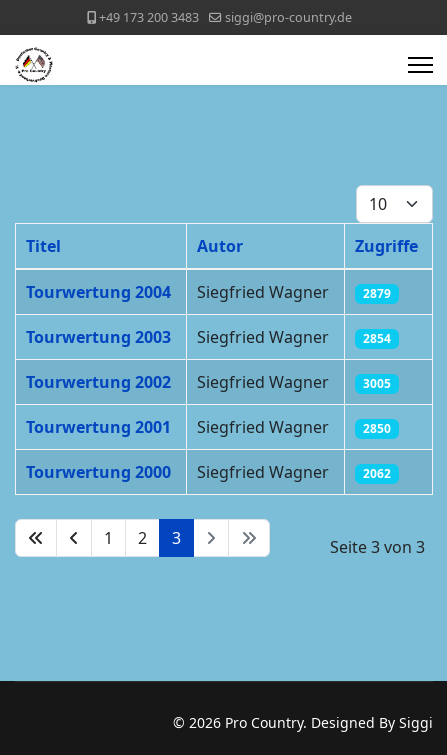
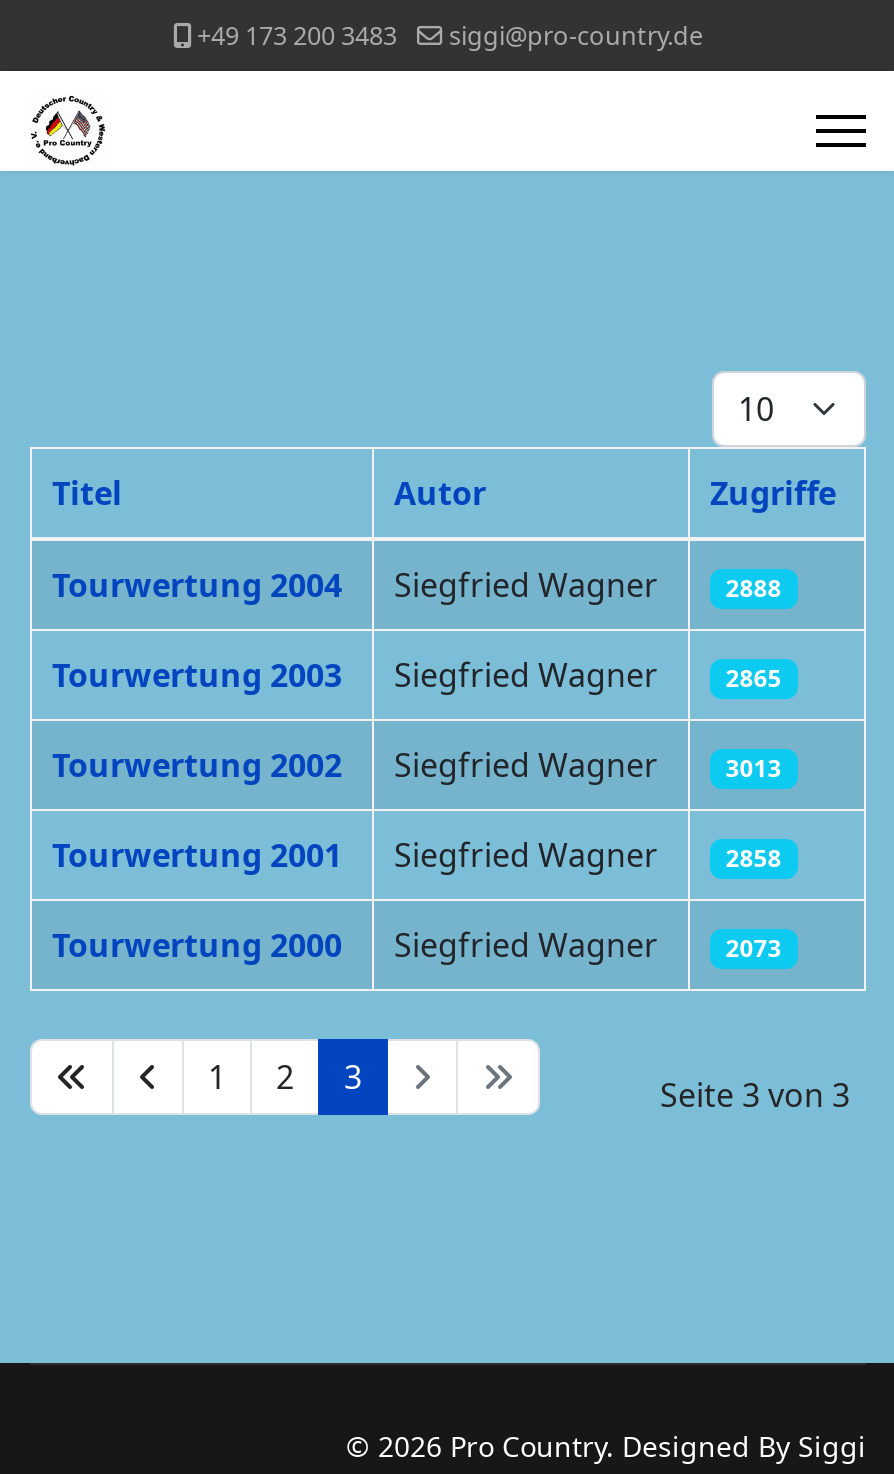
- Tourwertung 2004 Siegfried Wagner 2879
+ Tourwertung 2004 Siegfried Wagner 2888

- Tourwertung 2003 Siegfried Wagner 2854
+ Tourwertung 2003 Siegfried Wagner 2865

- Tourwertung 2002 Siegfried Wagner 3005
+ Tourwertung 2002 Siegfried Wagner 3013

- Tourwertung 2001 Siegfried Wagner 2850
+ Tourwertung 2001 Siegfried Wagner 2858

- Tourwertung 2000 Siegfried Wagner 2062
+ Tourwertung 2000 Siegfried Wagner 2073
